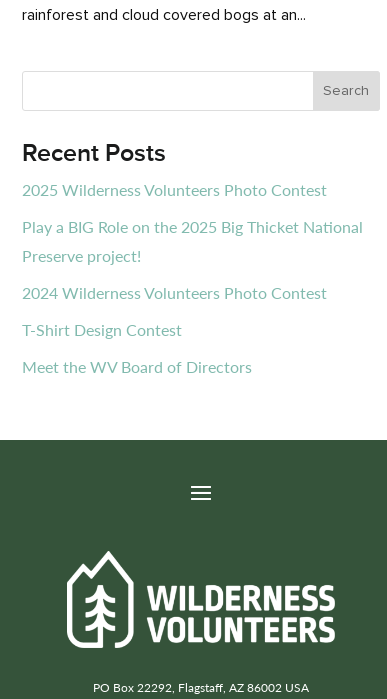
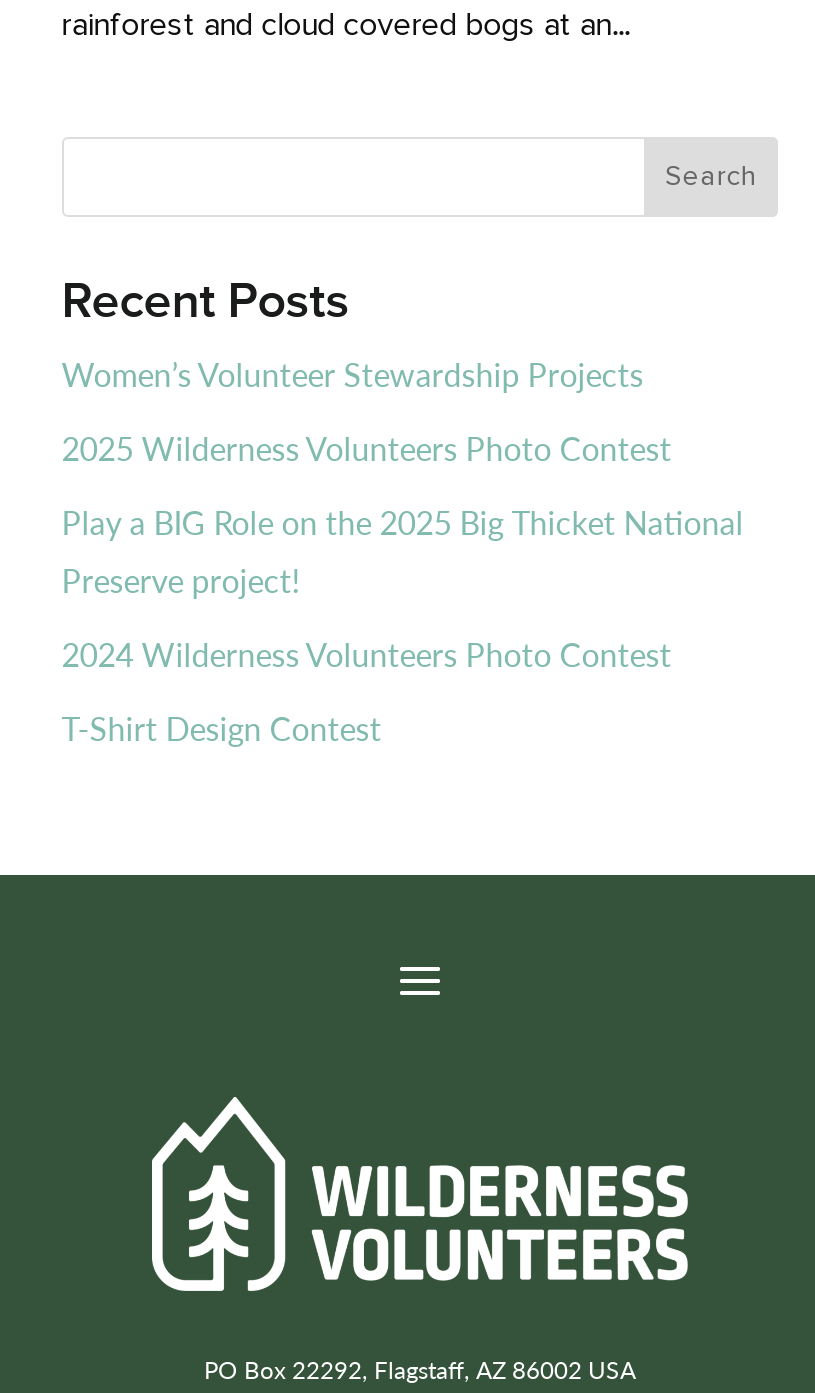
+ Women’s Volunteer Stewardship Projects

moved down: 2025 Wilderness Volunteers Photo Contest | Play a BIG Role on the 2025 Big Thicket National | Preserve project! | 2024 Wilderness Volunteers Photo Contest | T-Shirt Design Contest

- Meet the WV Board of Directors
